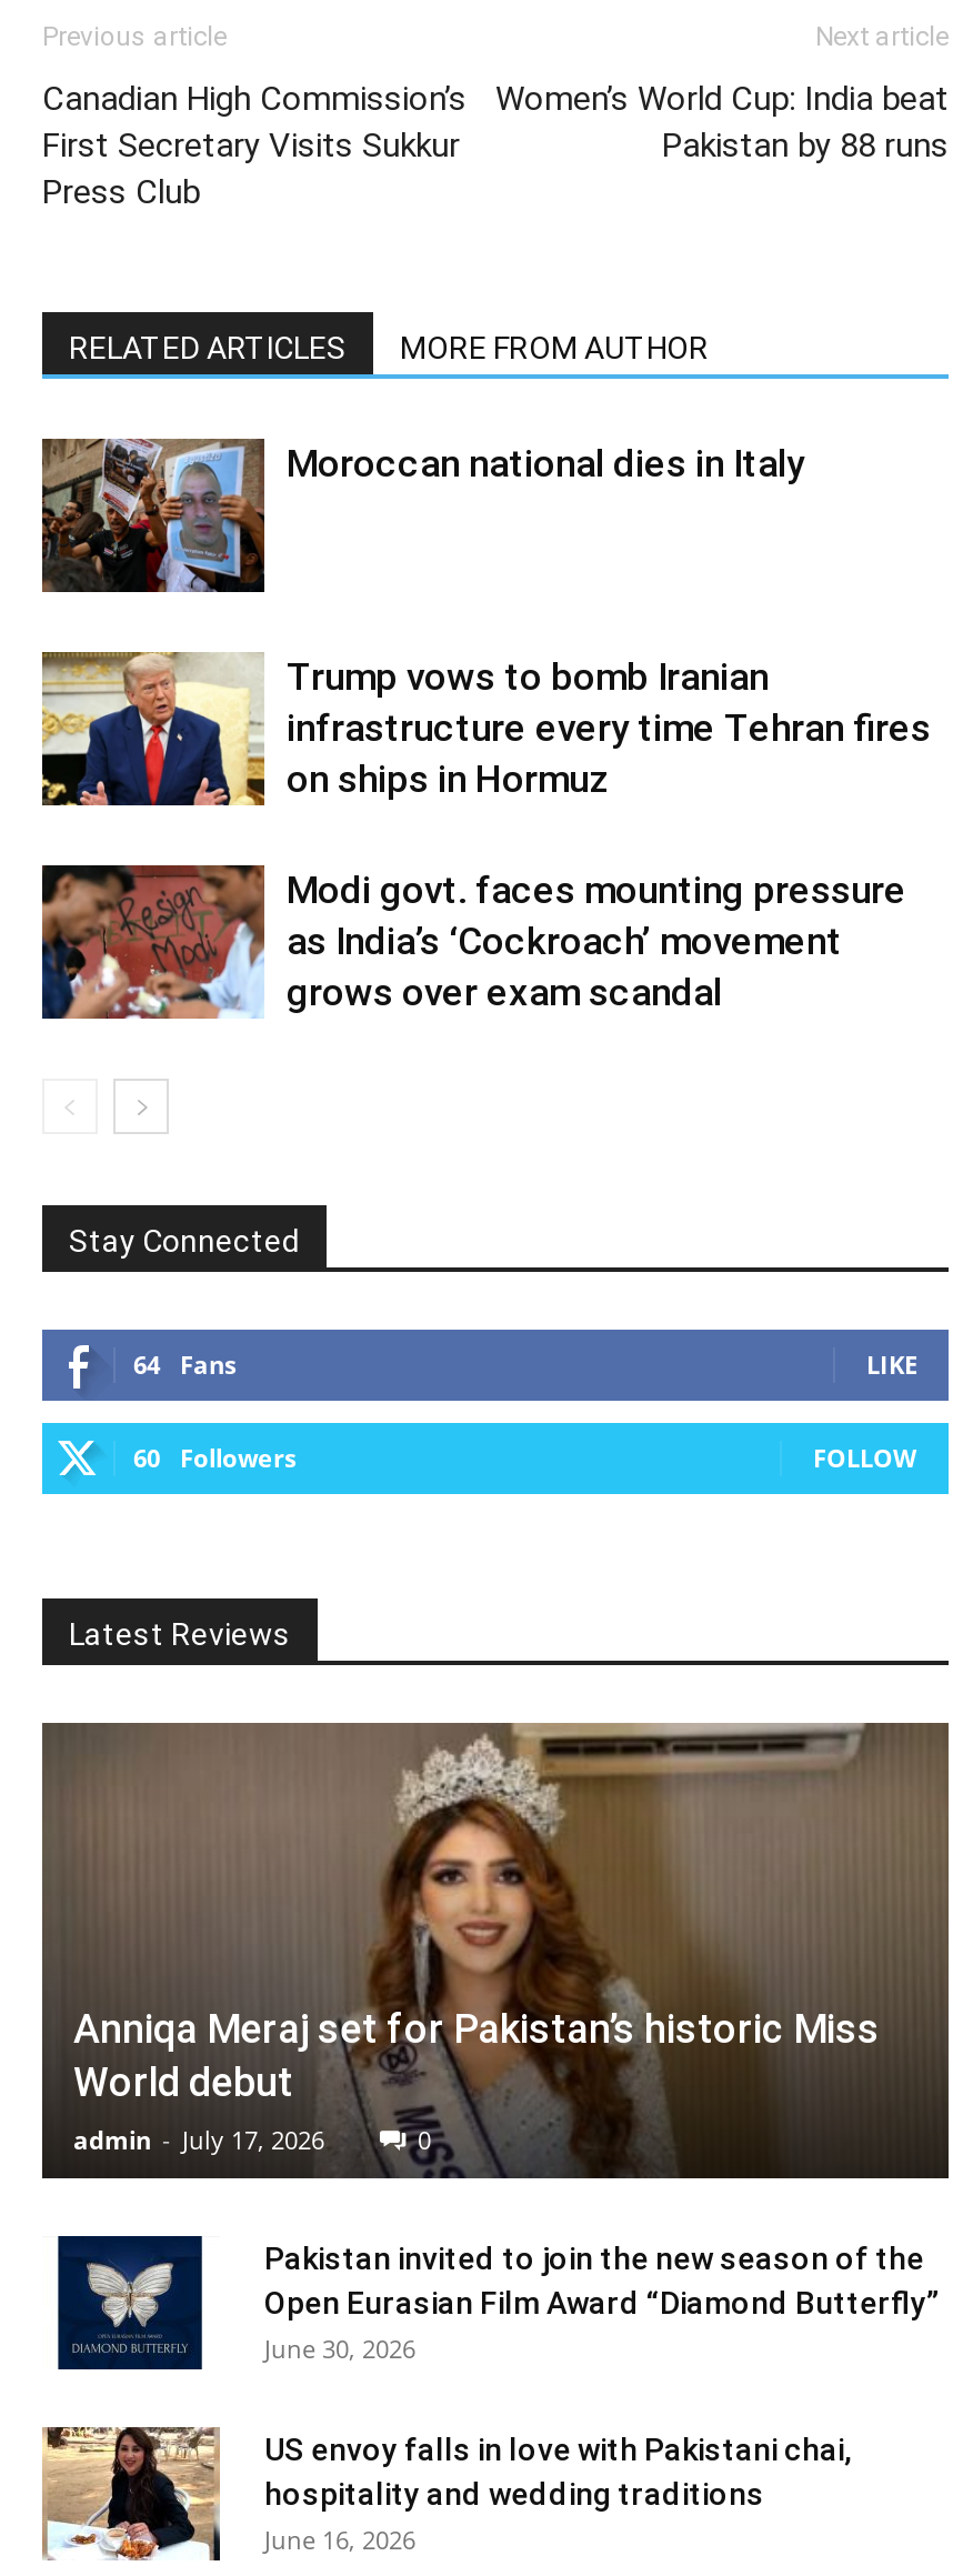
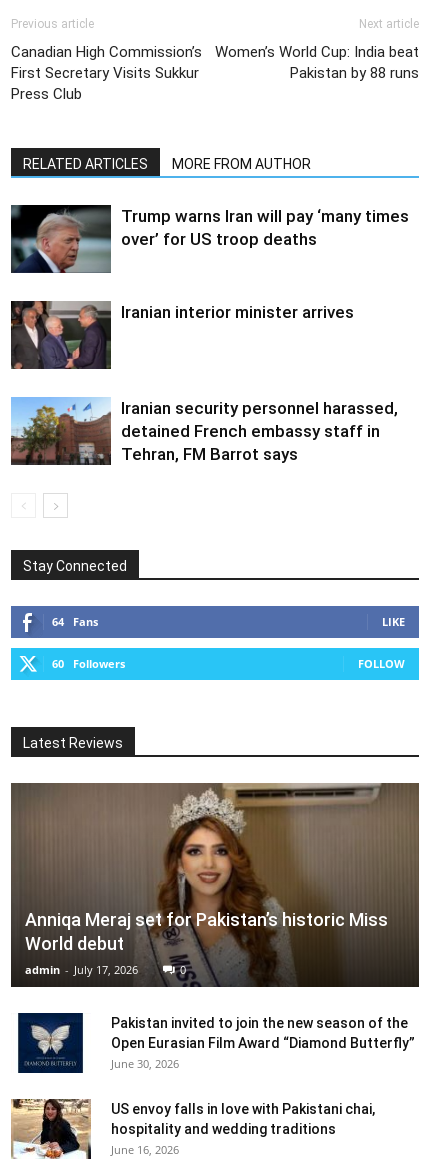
- [image]
- Moroccan national dies in Italy
+ [image]
+ Trump warns Iran will pay ‘many times
+ over’ for US troop deaths

- [image]
- Trump vows to bomb Iranian
- infrastructure every time Tehran fires
- on ships in Hormuz
+ [image]
+ Iranian interior minister arrives

- [image]
- Modi govt. faces mounting pressure
- as India’s ‘Cockroach’ movement
- grows over exam scandal
+ [image]
+ Iranian security personnel harassed,
+ detained French embassy staff in
+ Tehran, FM Barrot says
